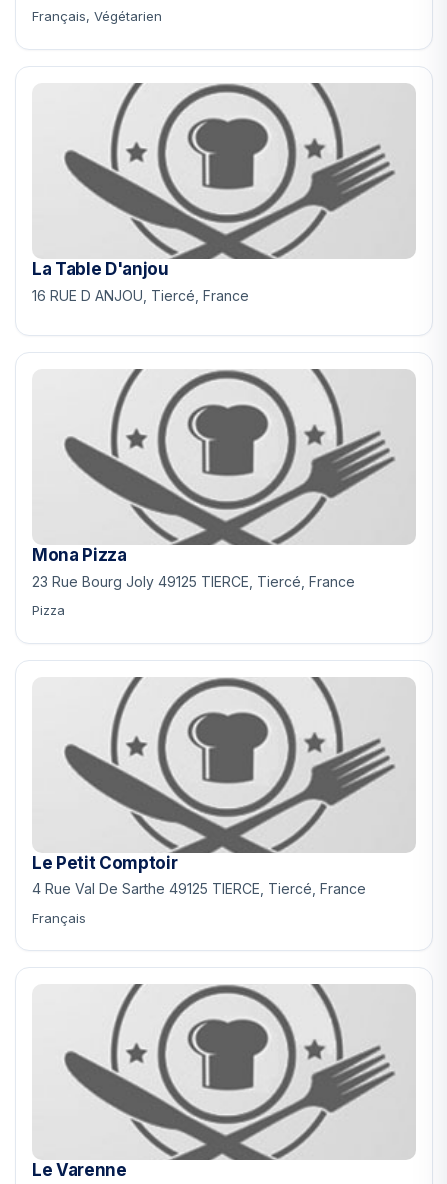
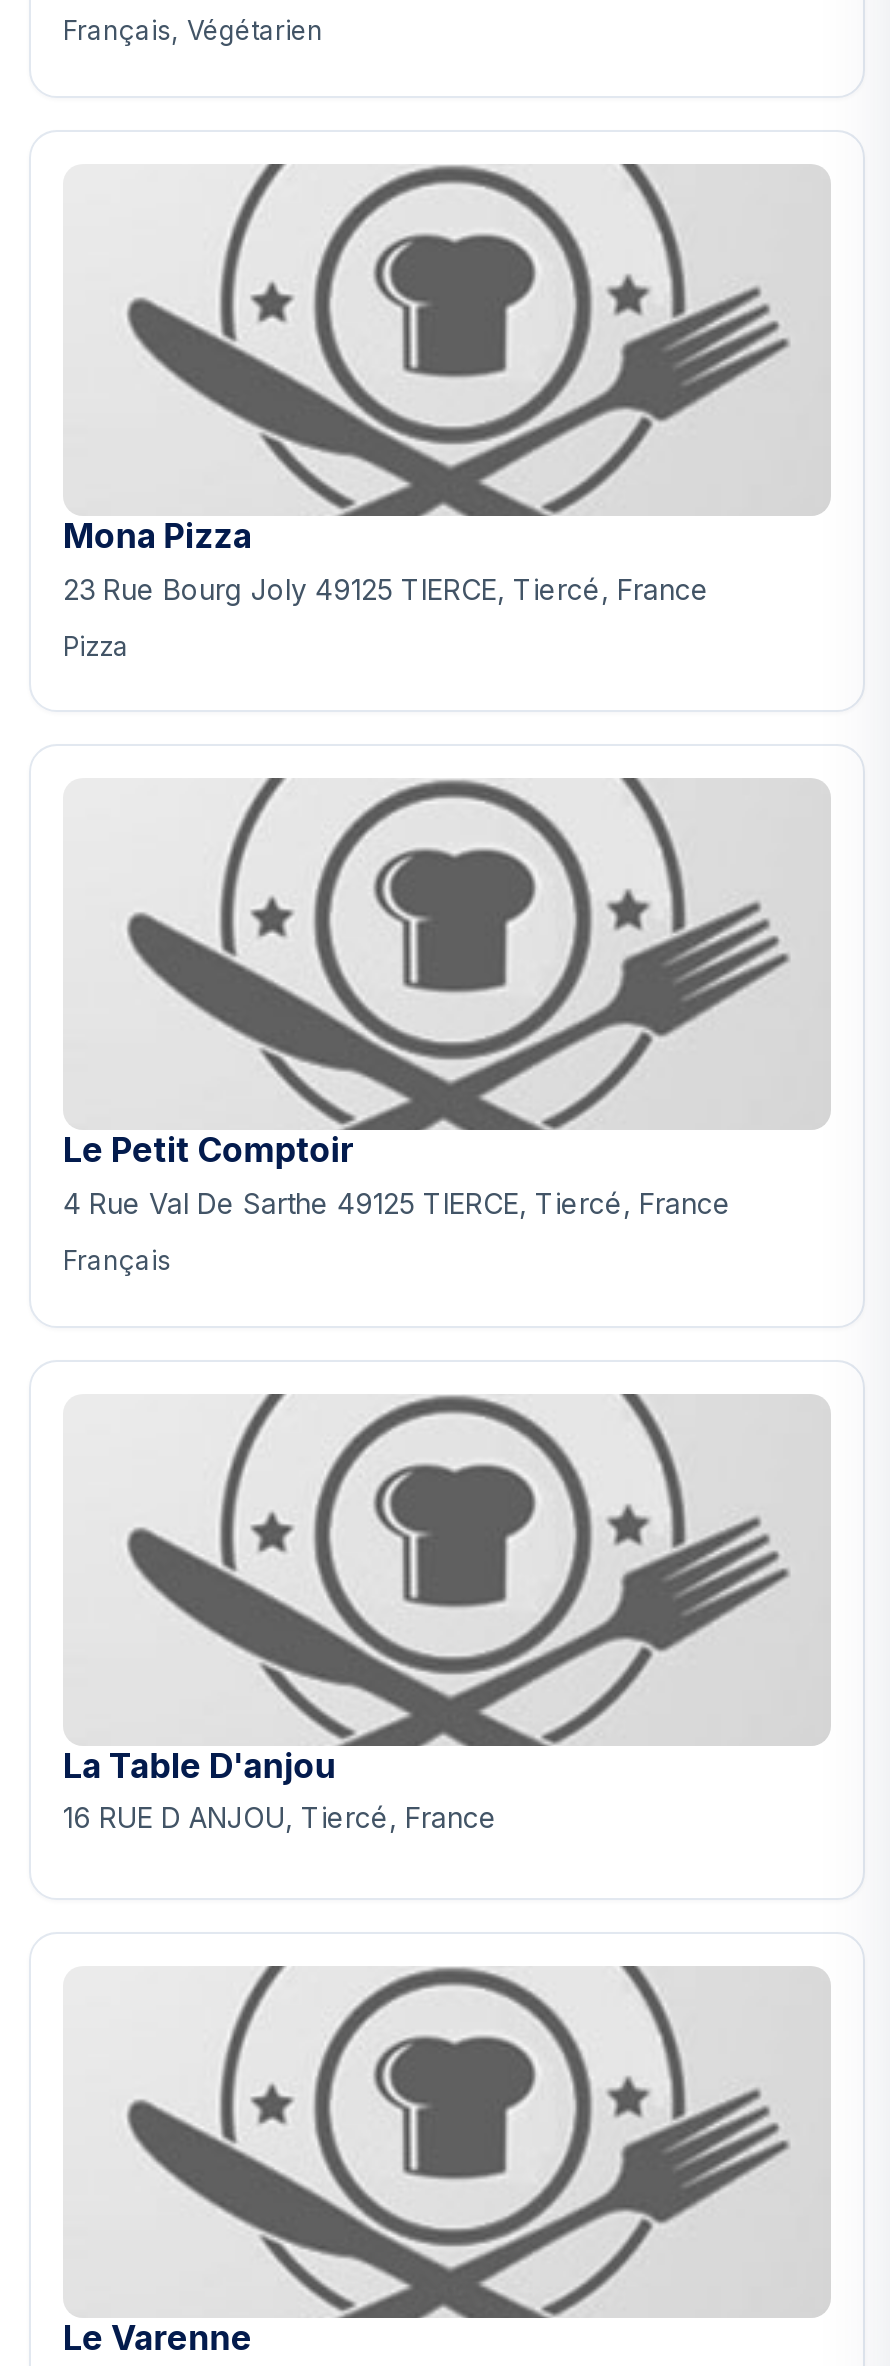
moved down: La Table D'anjou | 16 RUE D ANJOU, Tiercé, France

moved up: Mona Pizza | 23 Rue Bourg Joly 49125 TIERCE, Tiercé, France | Pizza | Le Petit Comptoir | 4 Rue Val De Sarthe 49125 TIERCE, Tiercé, France | Français
